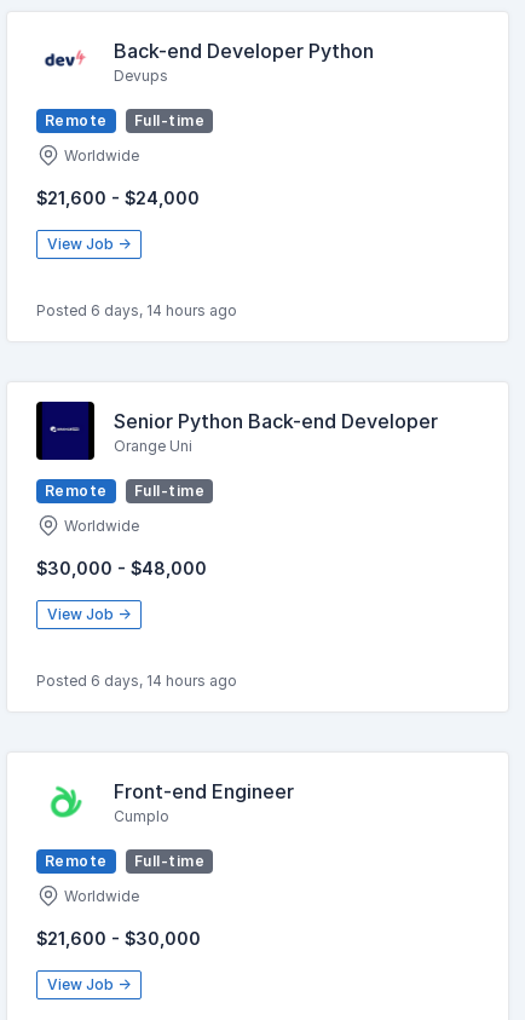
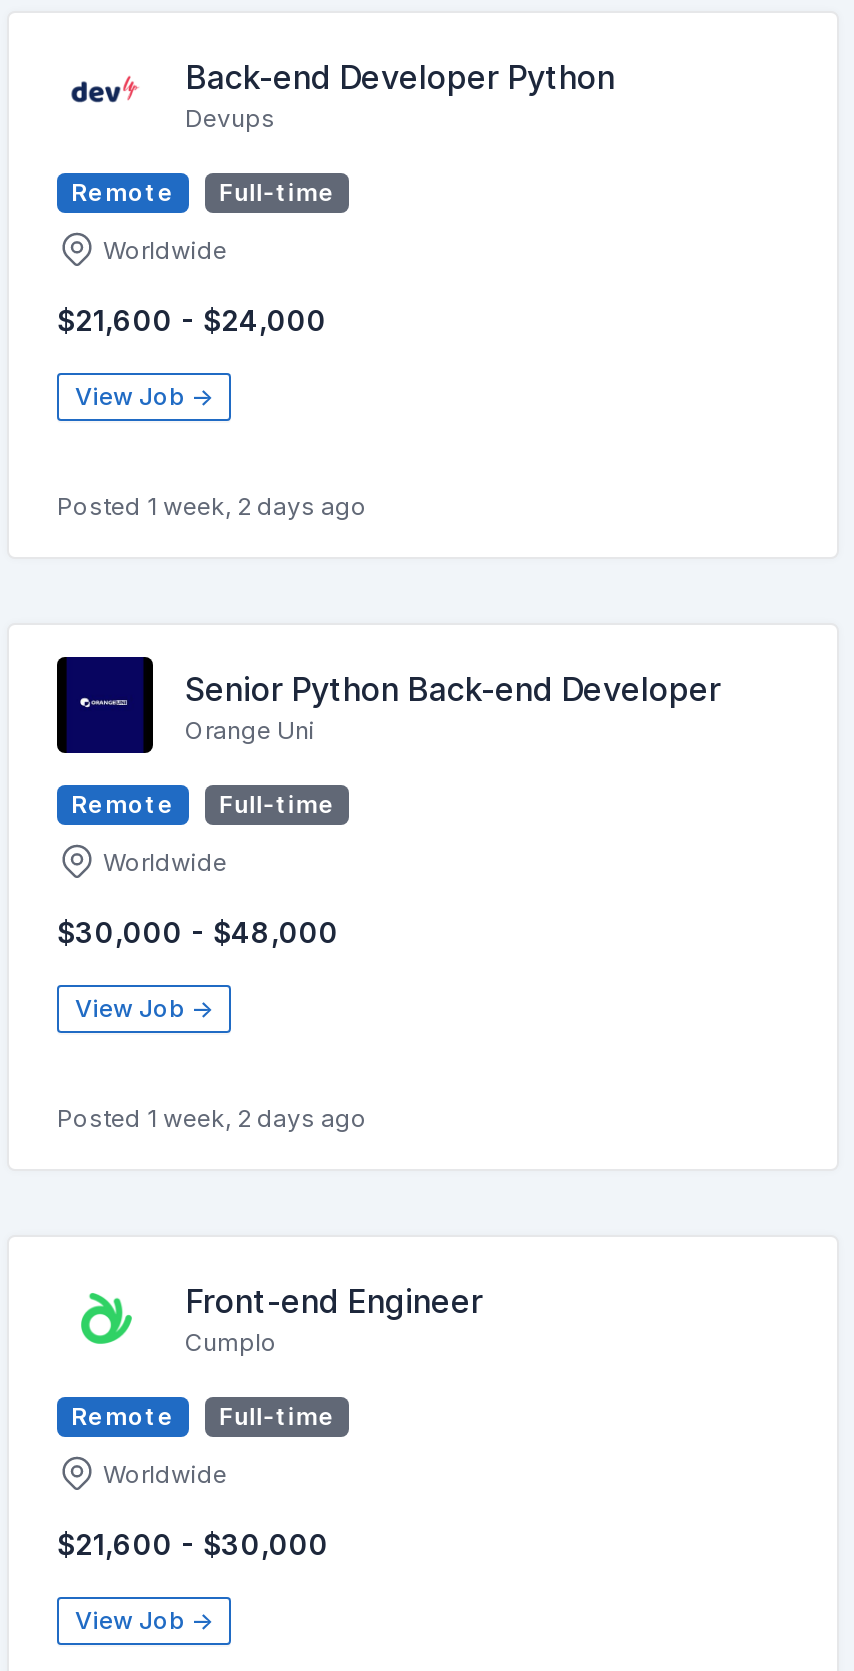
- Posted 6 days, 14 hours ago
+ Posted 1 week, 2 days ago

- Posted 6 days, 14 hours ago
+ Posted 1 week, 2 days ago
